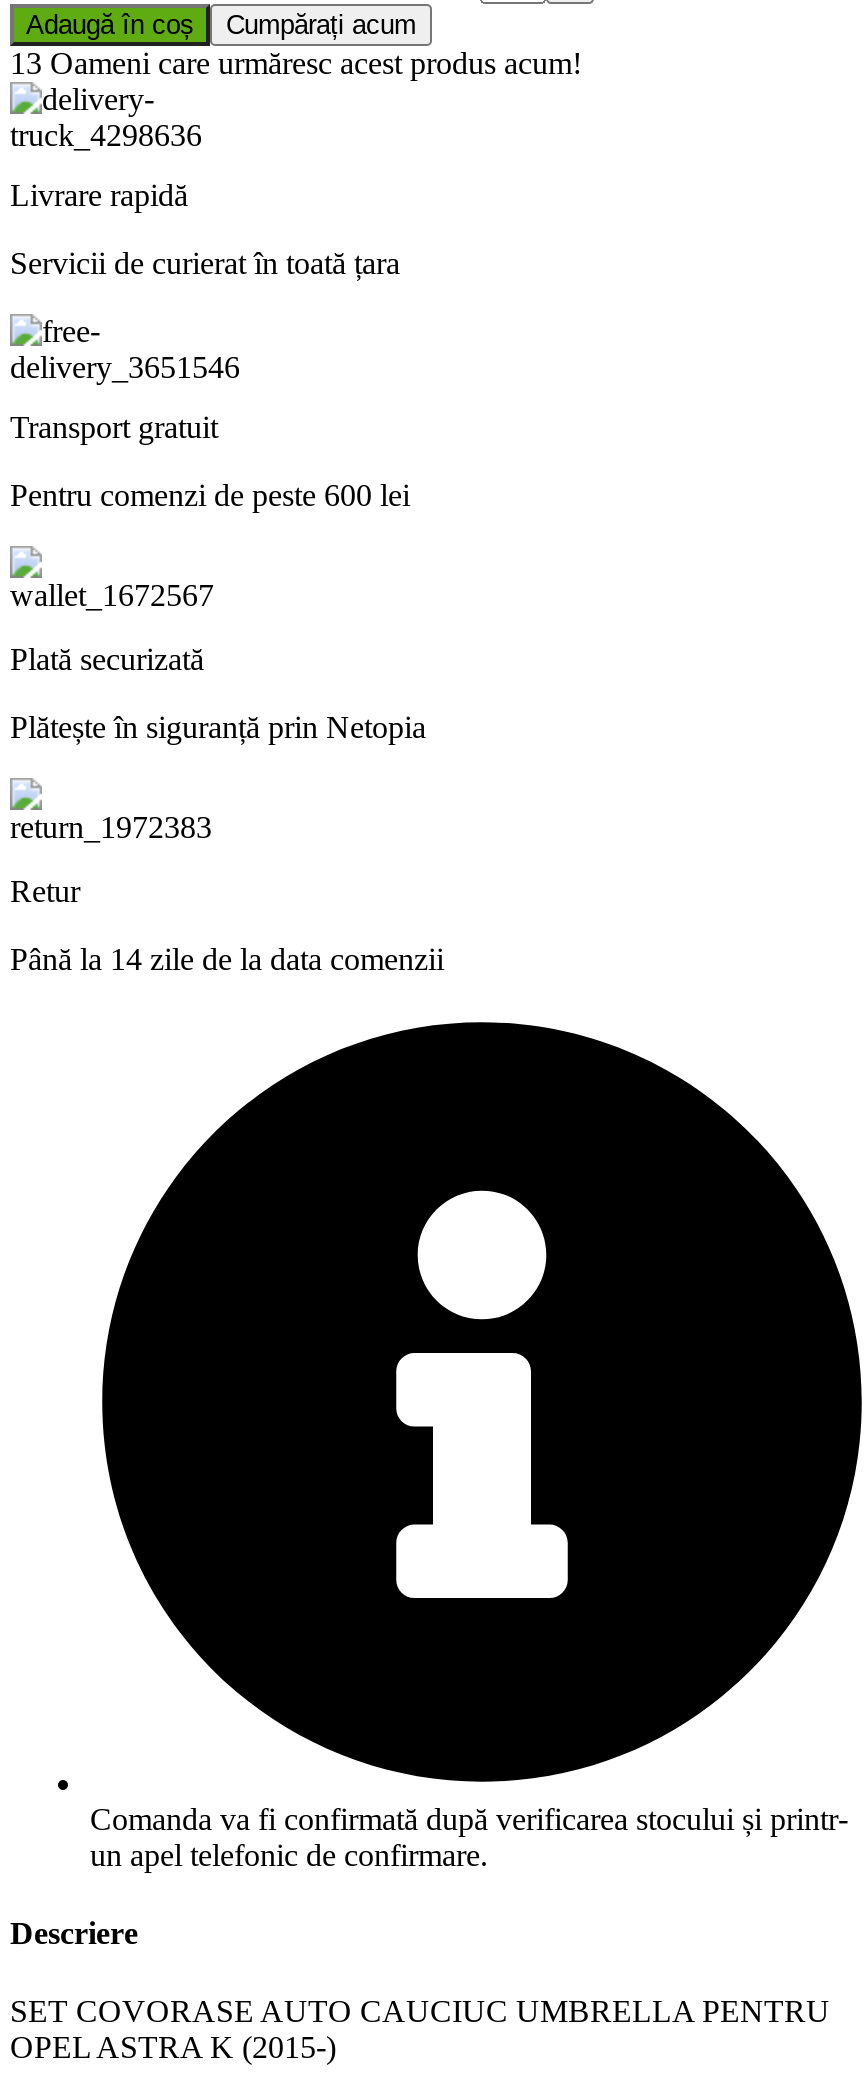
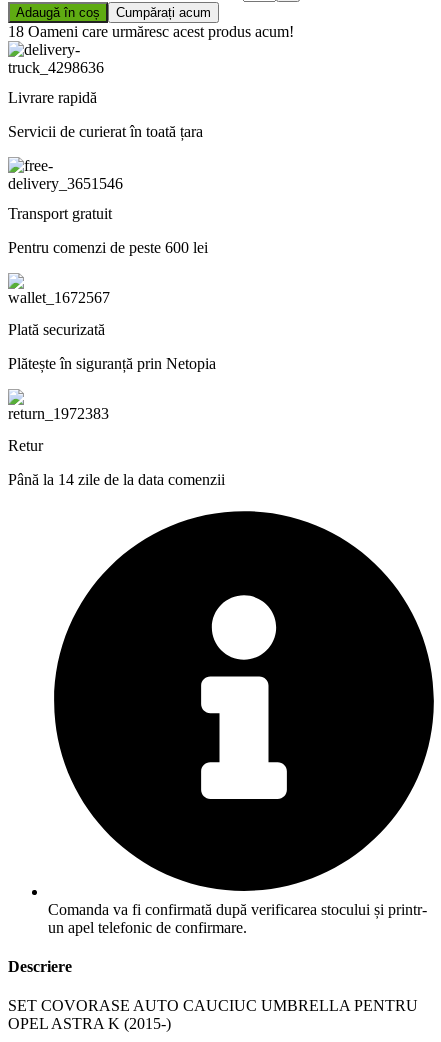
- 13 Oameni care urmăresc acest produs acum!
+ 18 Oameni care urmăresc acest produs acum!
